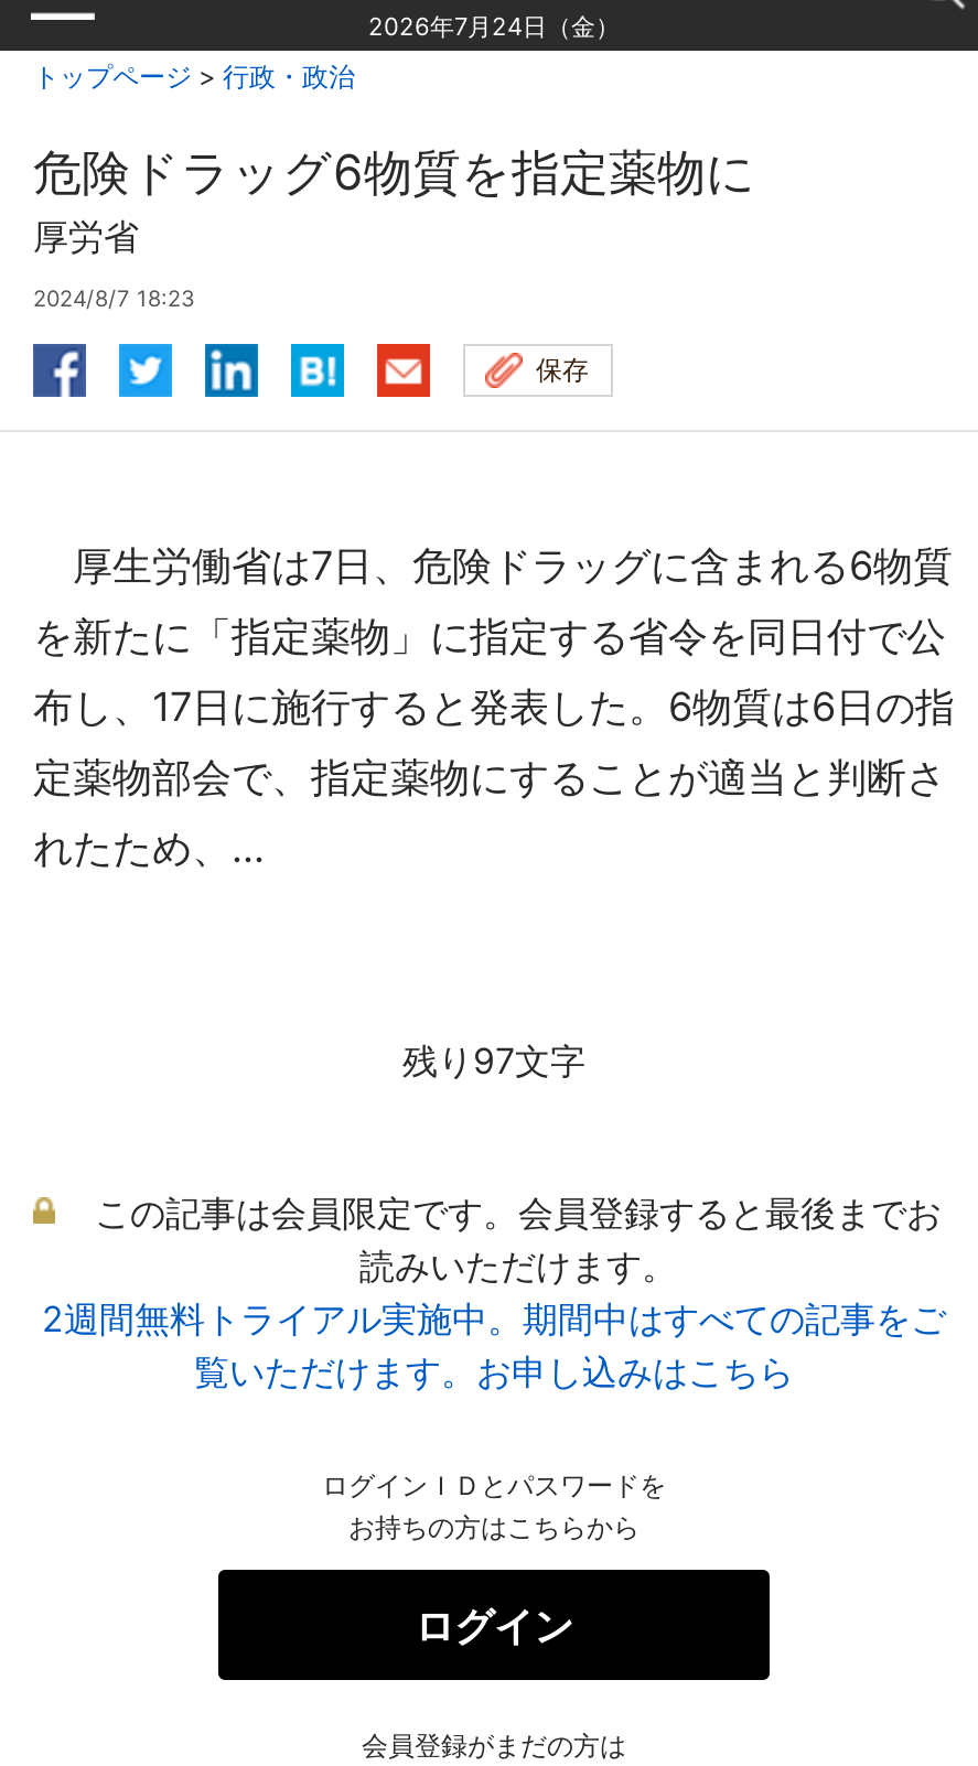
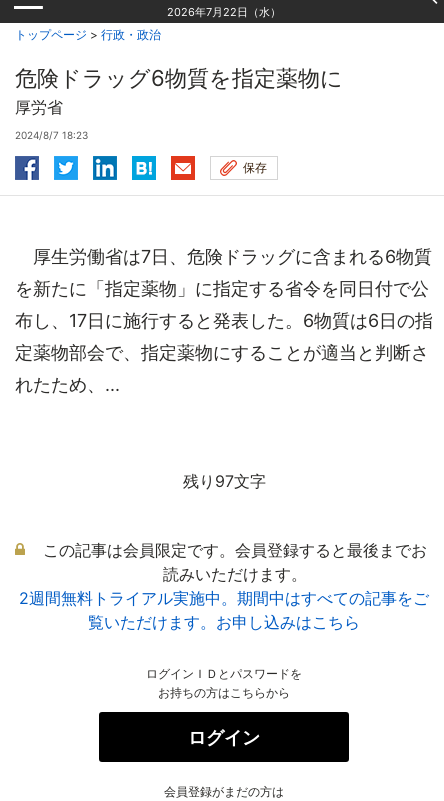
- 2026年7月24日（金）
+ 2026年7月22日（水）
